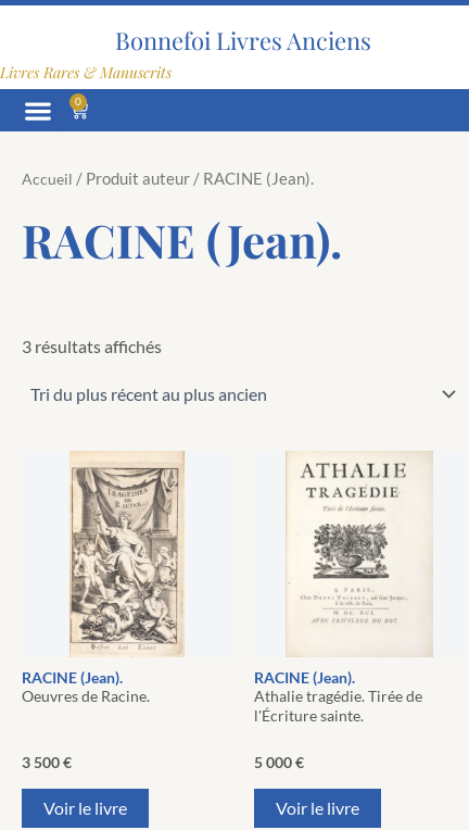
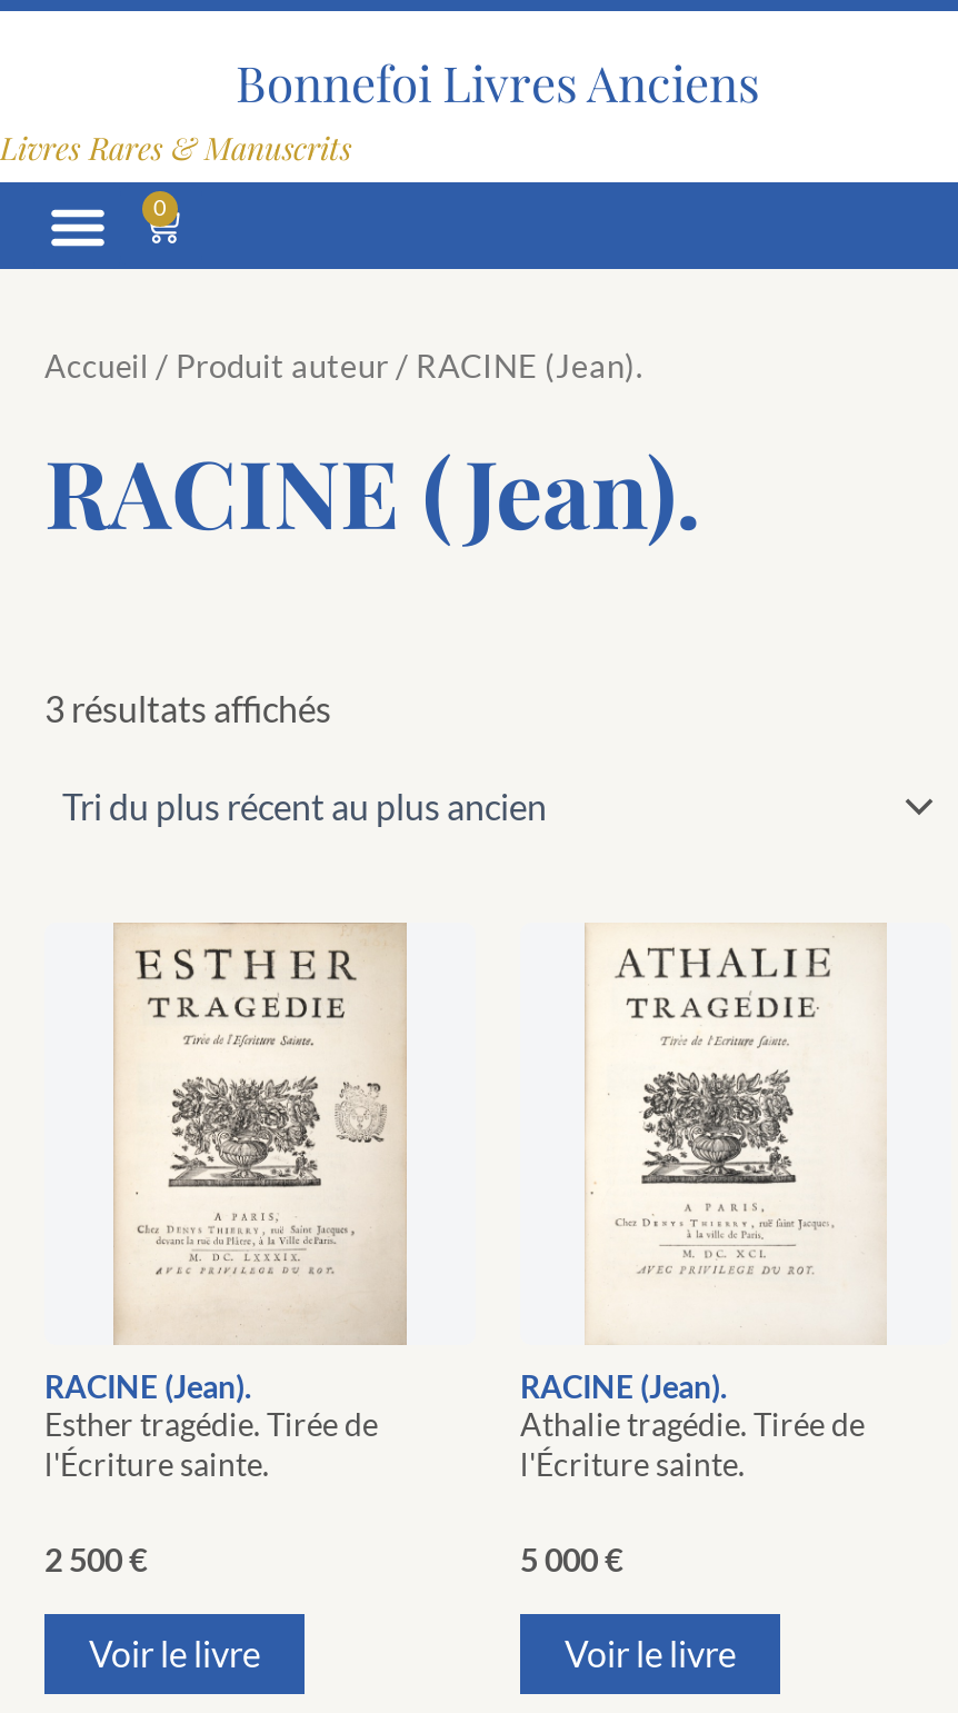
- [image]
- Oeuvres de Racine.
+ [image]
+ Esther tragédie. Tirée de
+ l'Écriture sainte.

- 3 500 €
+ 2 500 €
